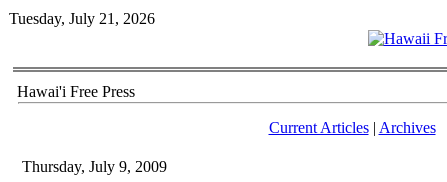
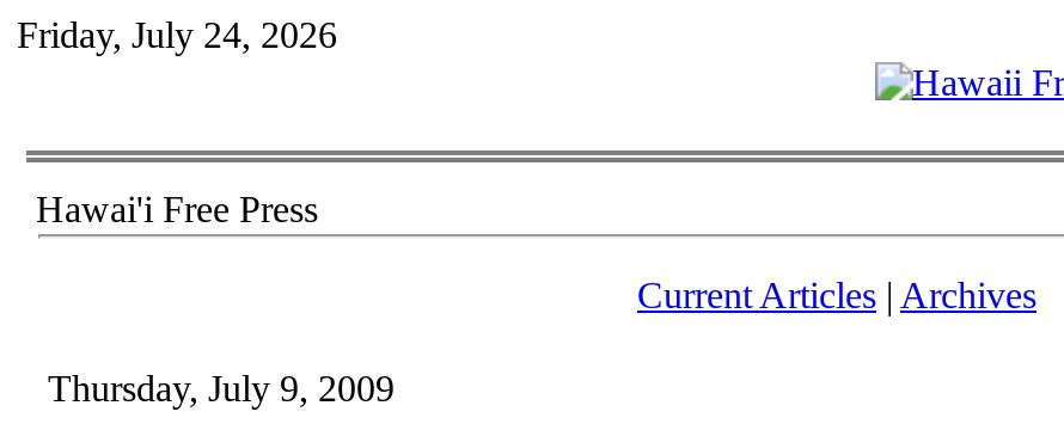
- Tuesday, July 21, 2026
+ Friday, July 24, 2026
